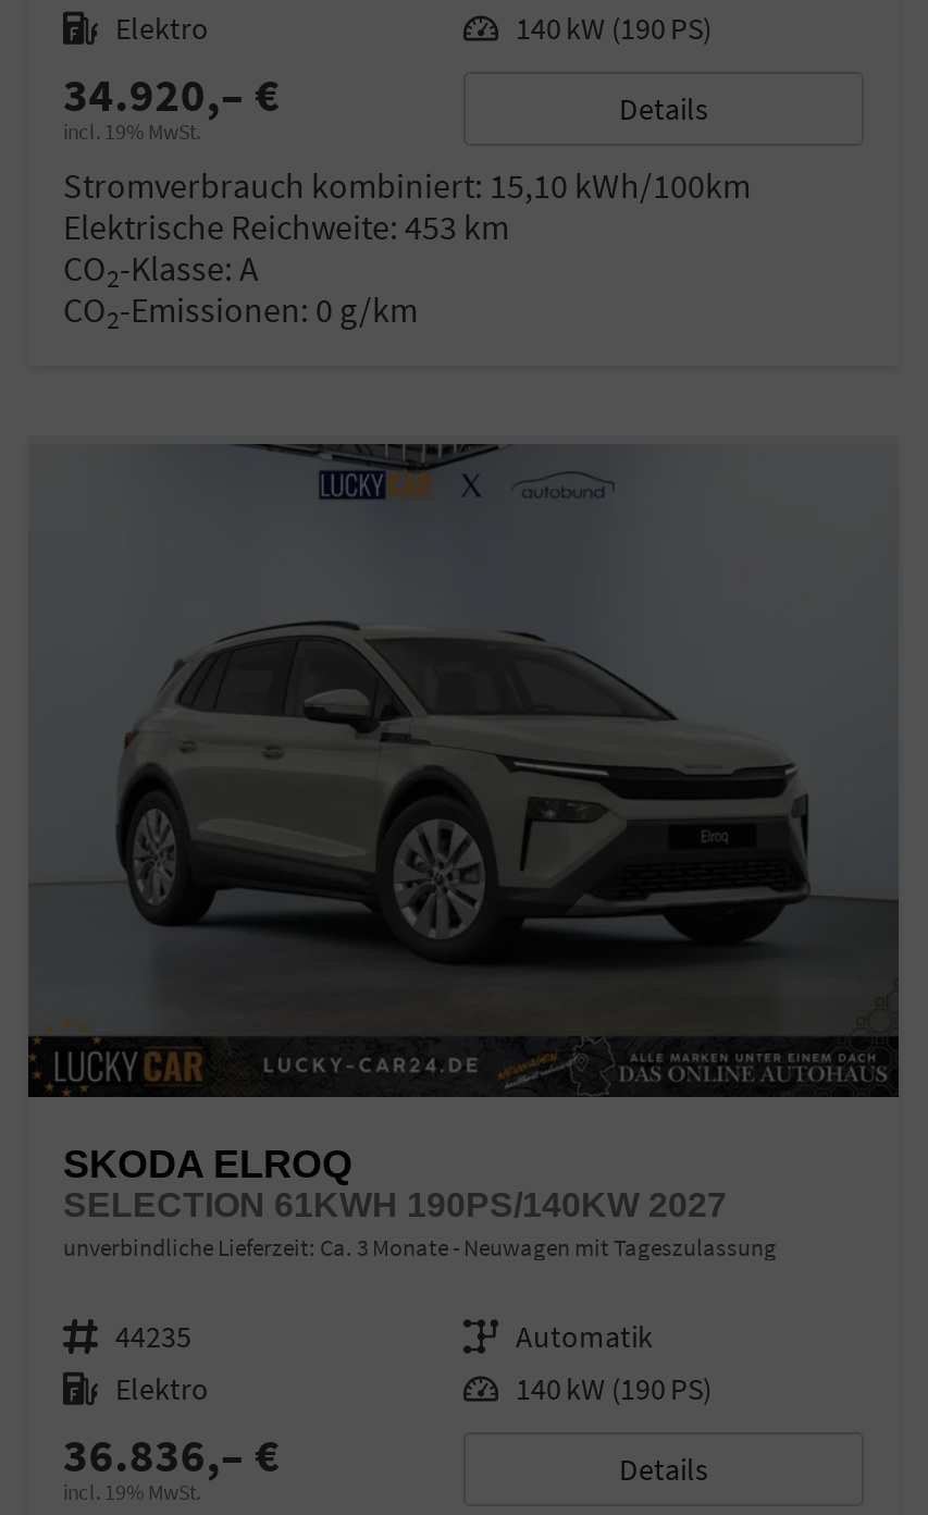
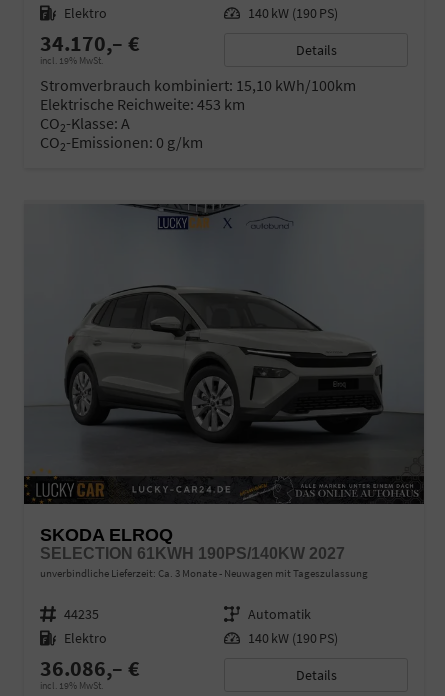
- 34.920,– €
+ 34.170,– €

- 36.836,– €
+ 36.086,– €
